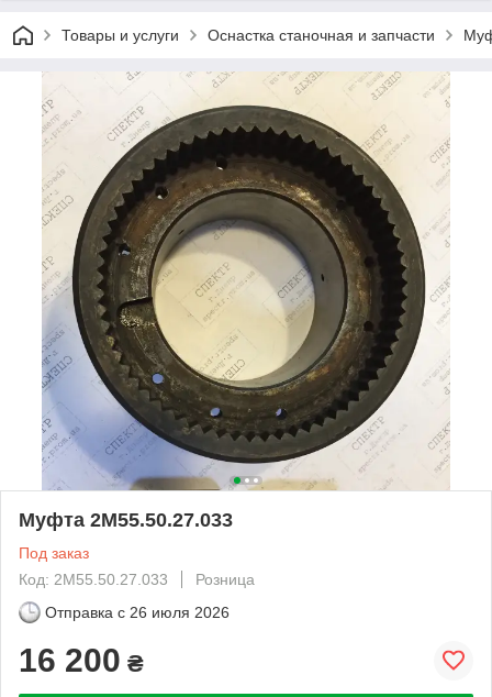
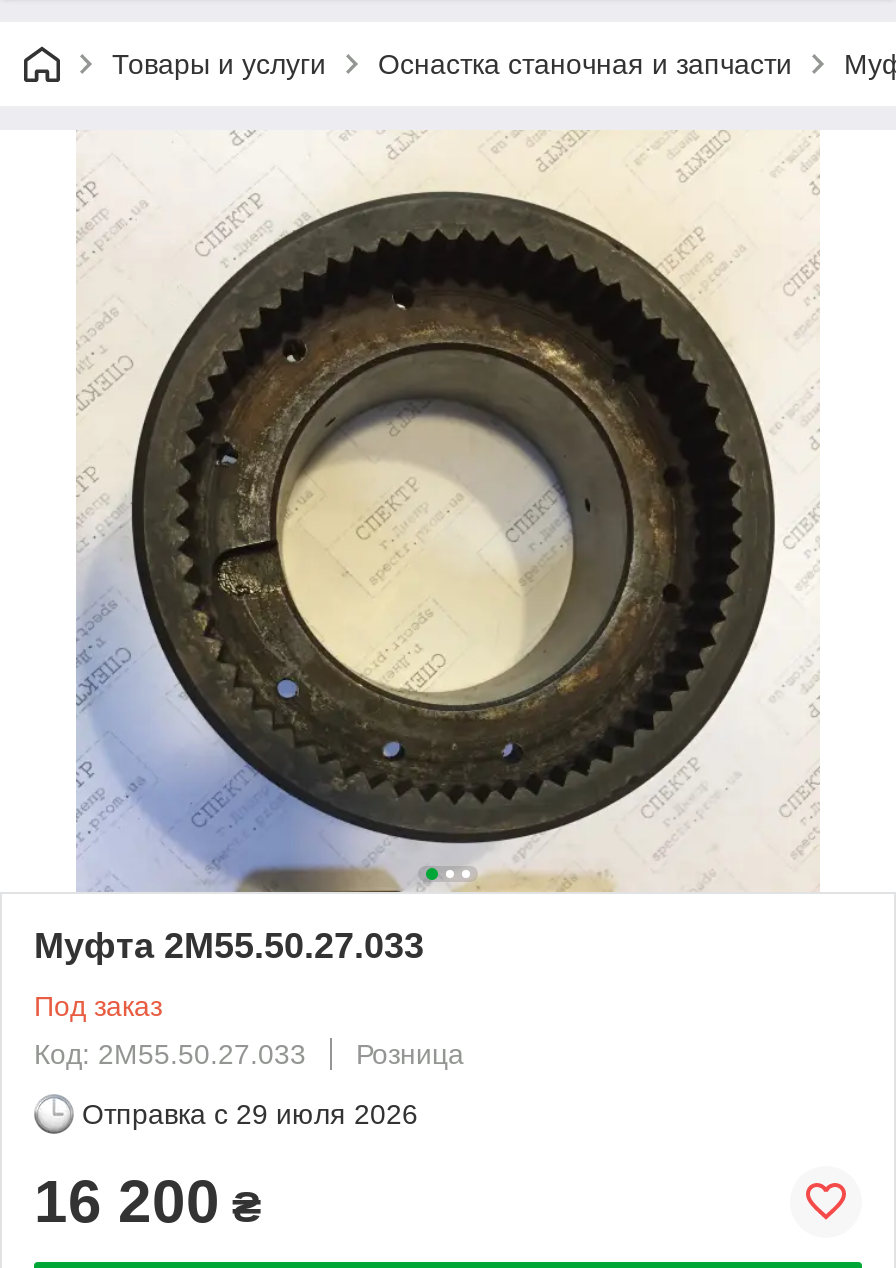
- Отправка с 26 июля 2026
+ Отправка с 29 июля 2026
